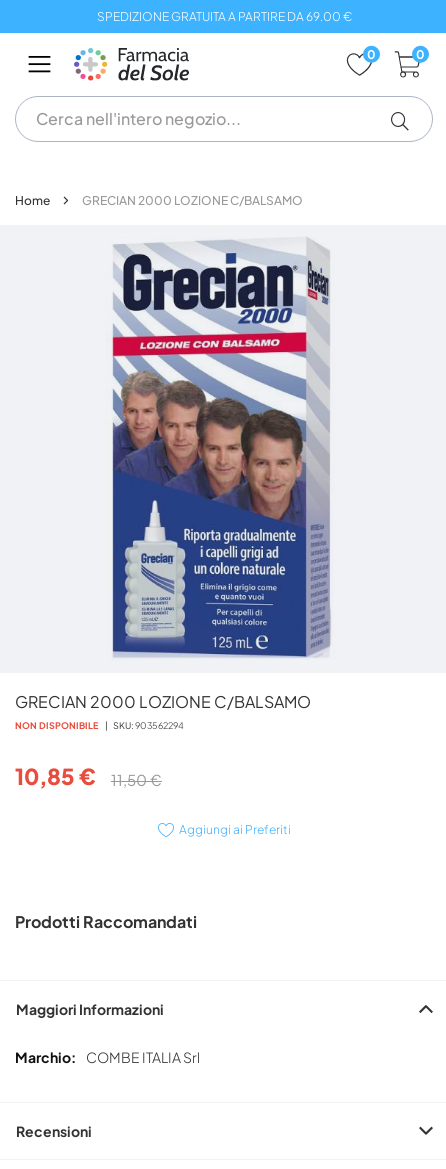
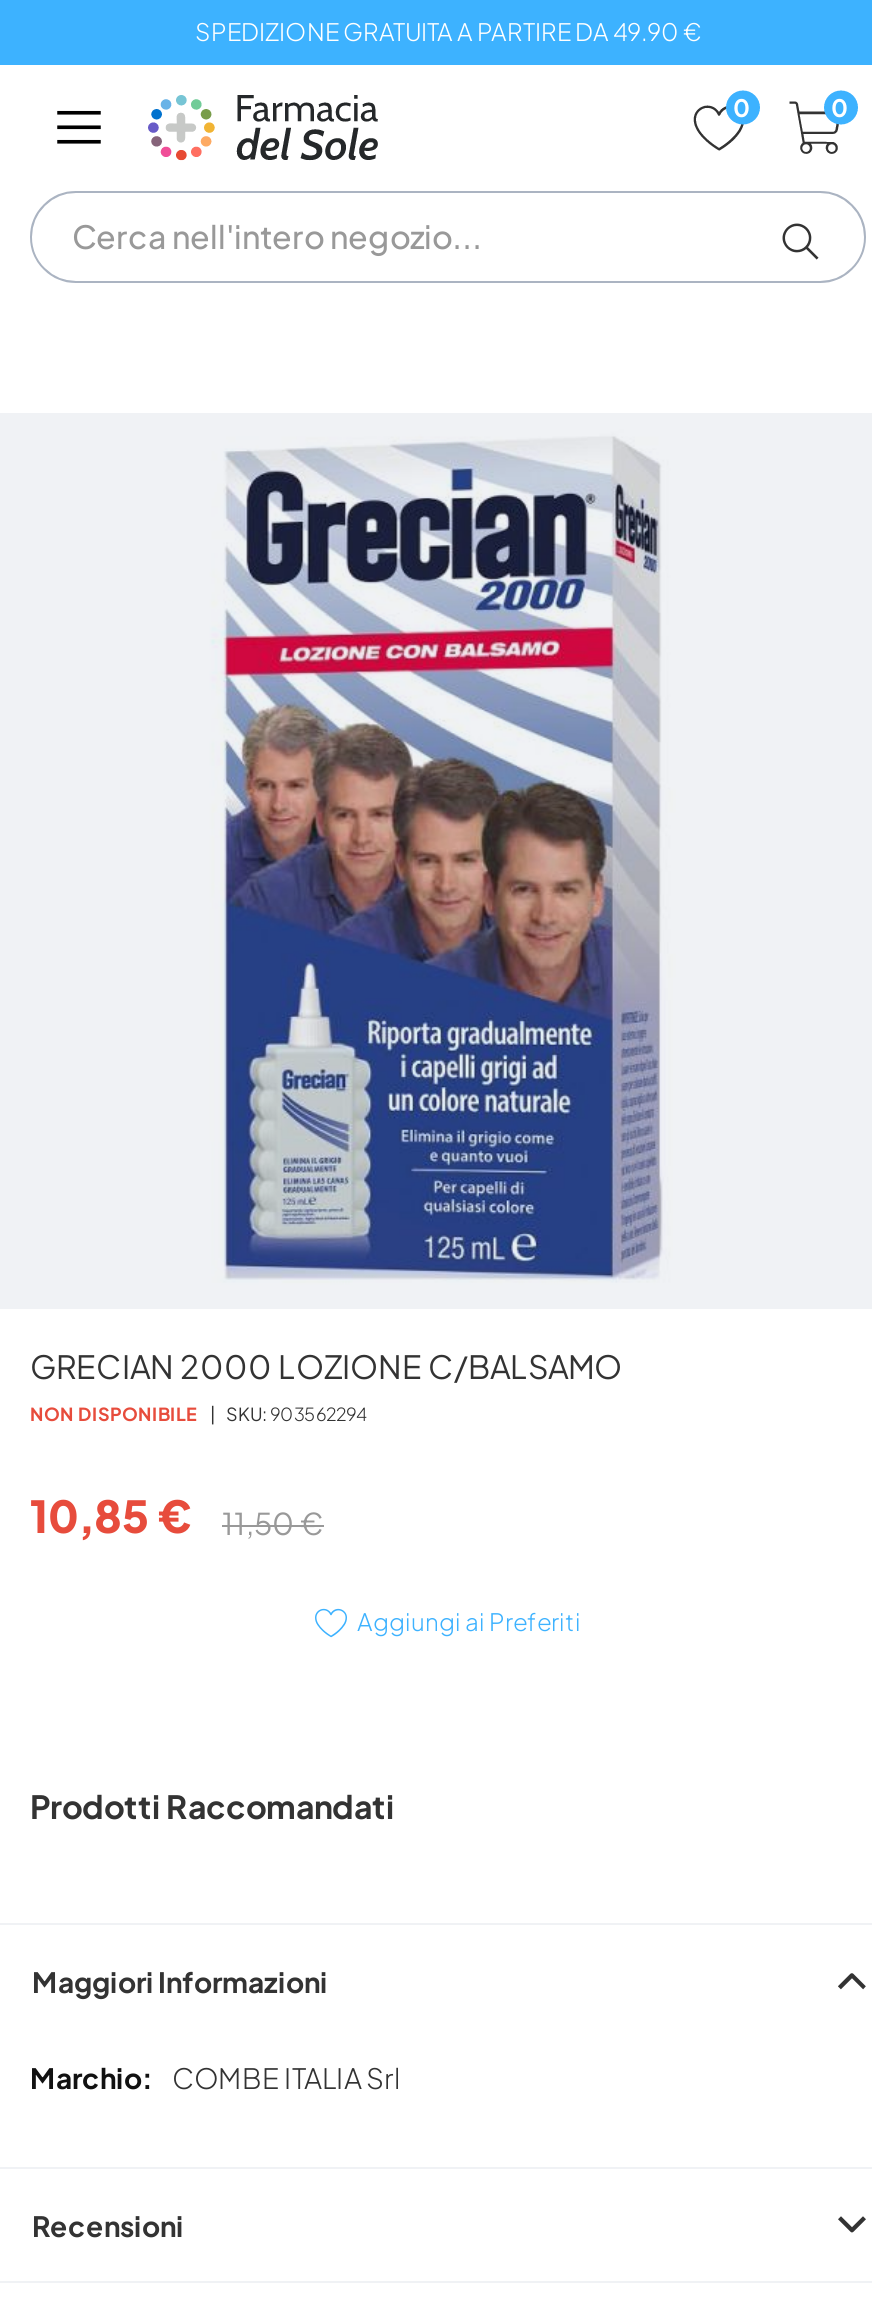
- SPEDIZIONE GRATUITA A PARTIRE DA 69.00 €
+ SPEDIZIONE GRATUITA A PARTIRE DA 49.90 €

- Home
- GRECIAN 2000 LOZIONE C/BALSAMO
